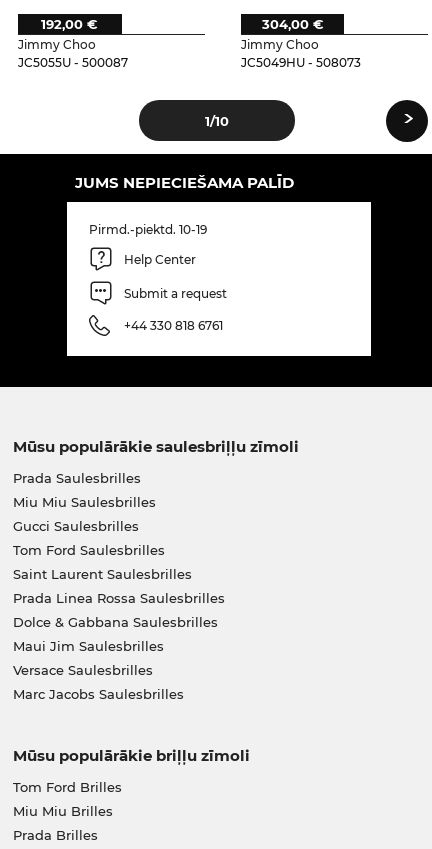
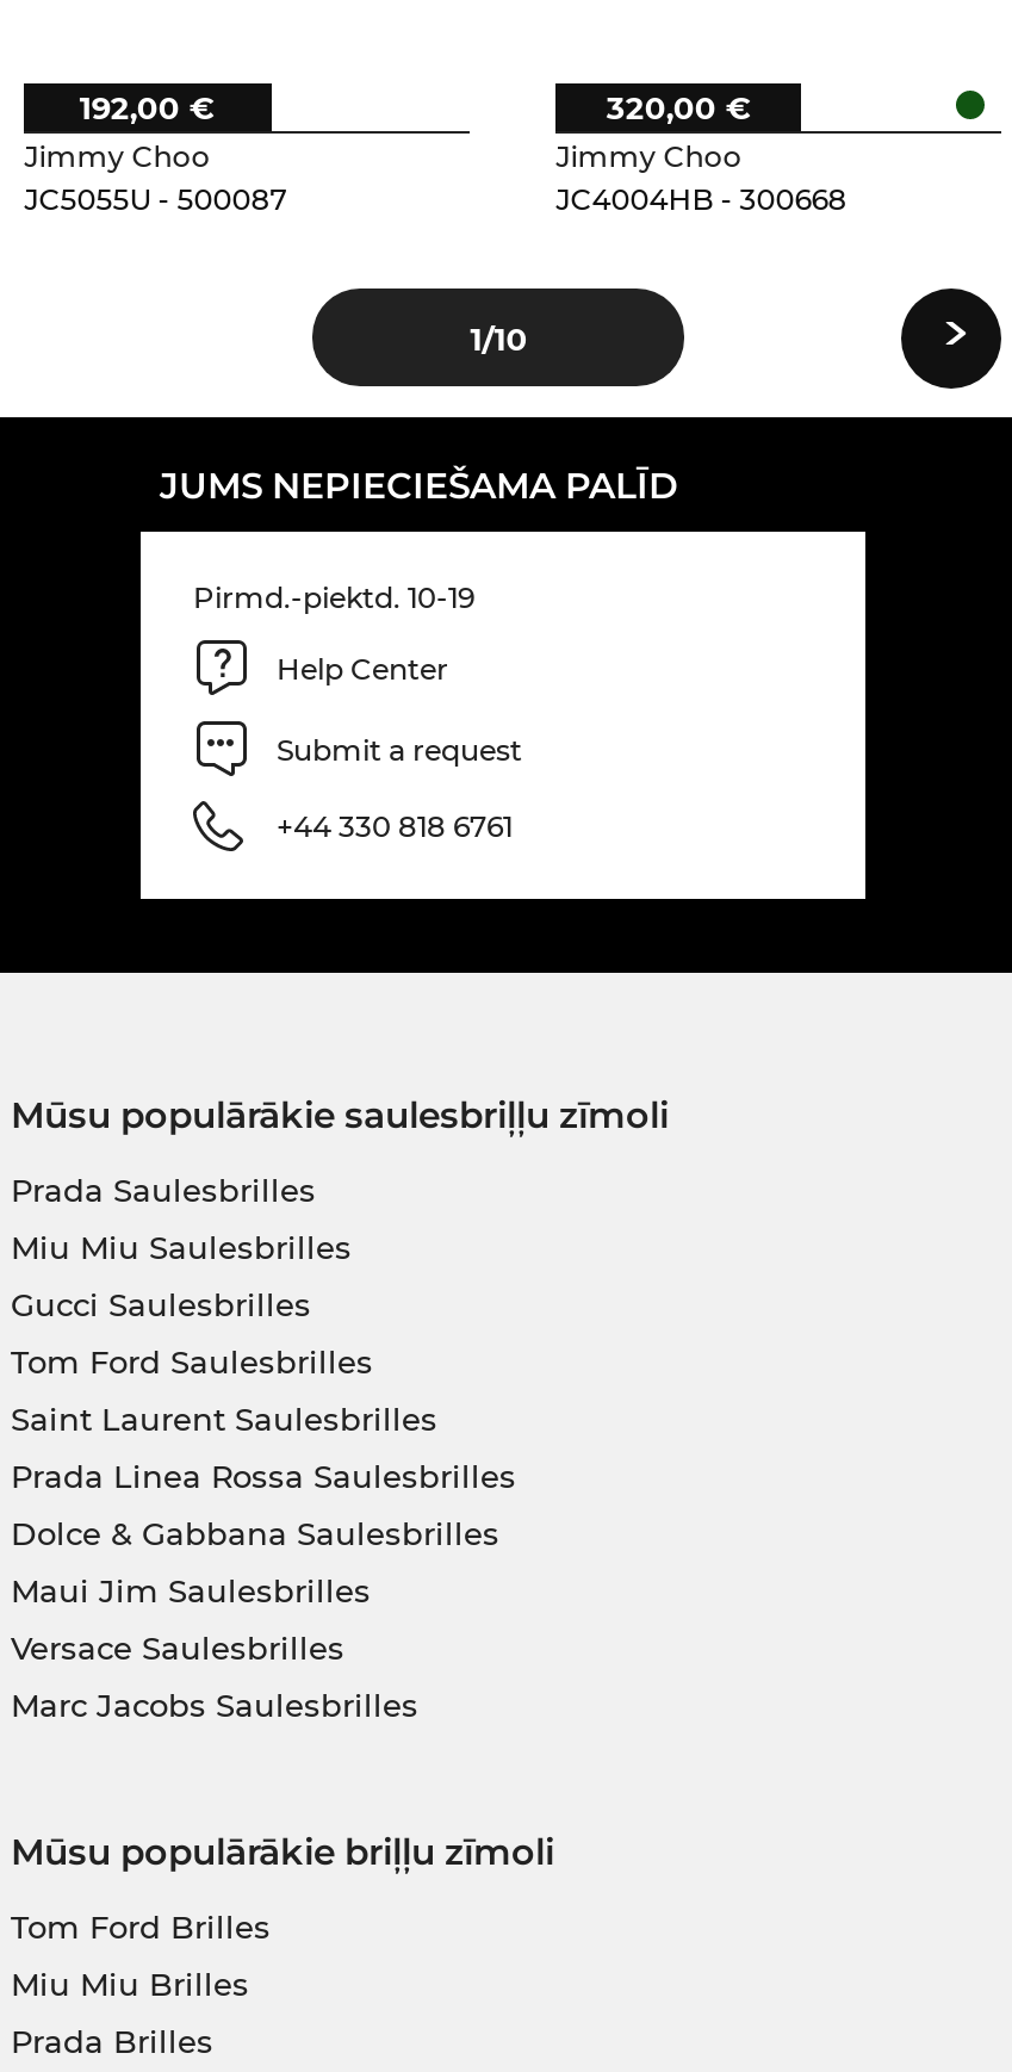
- 304,00 €
+ 320,00 €

- JC5049HU - 508073
+ JC4004HB - 300668
